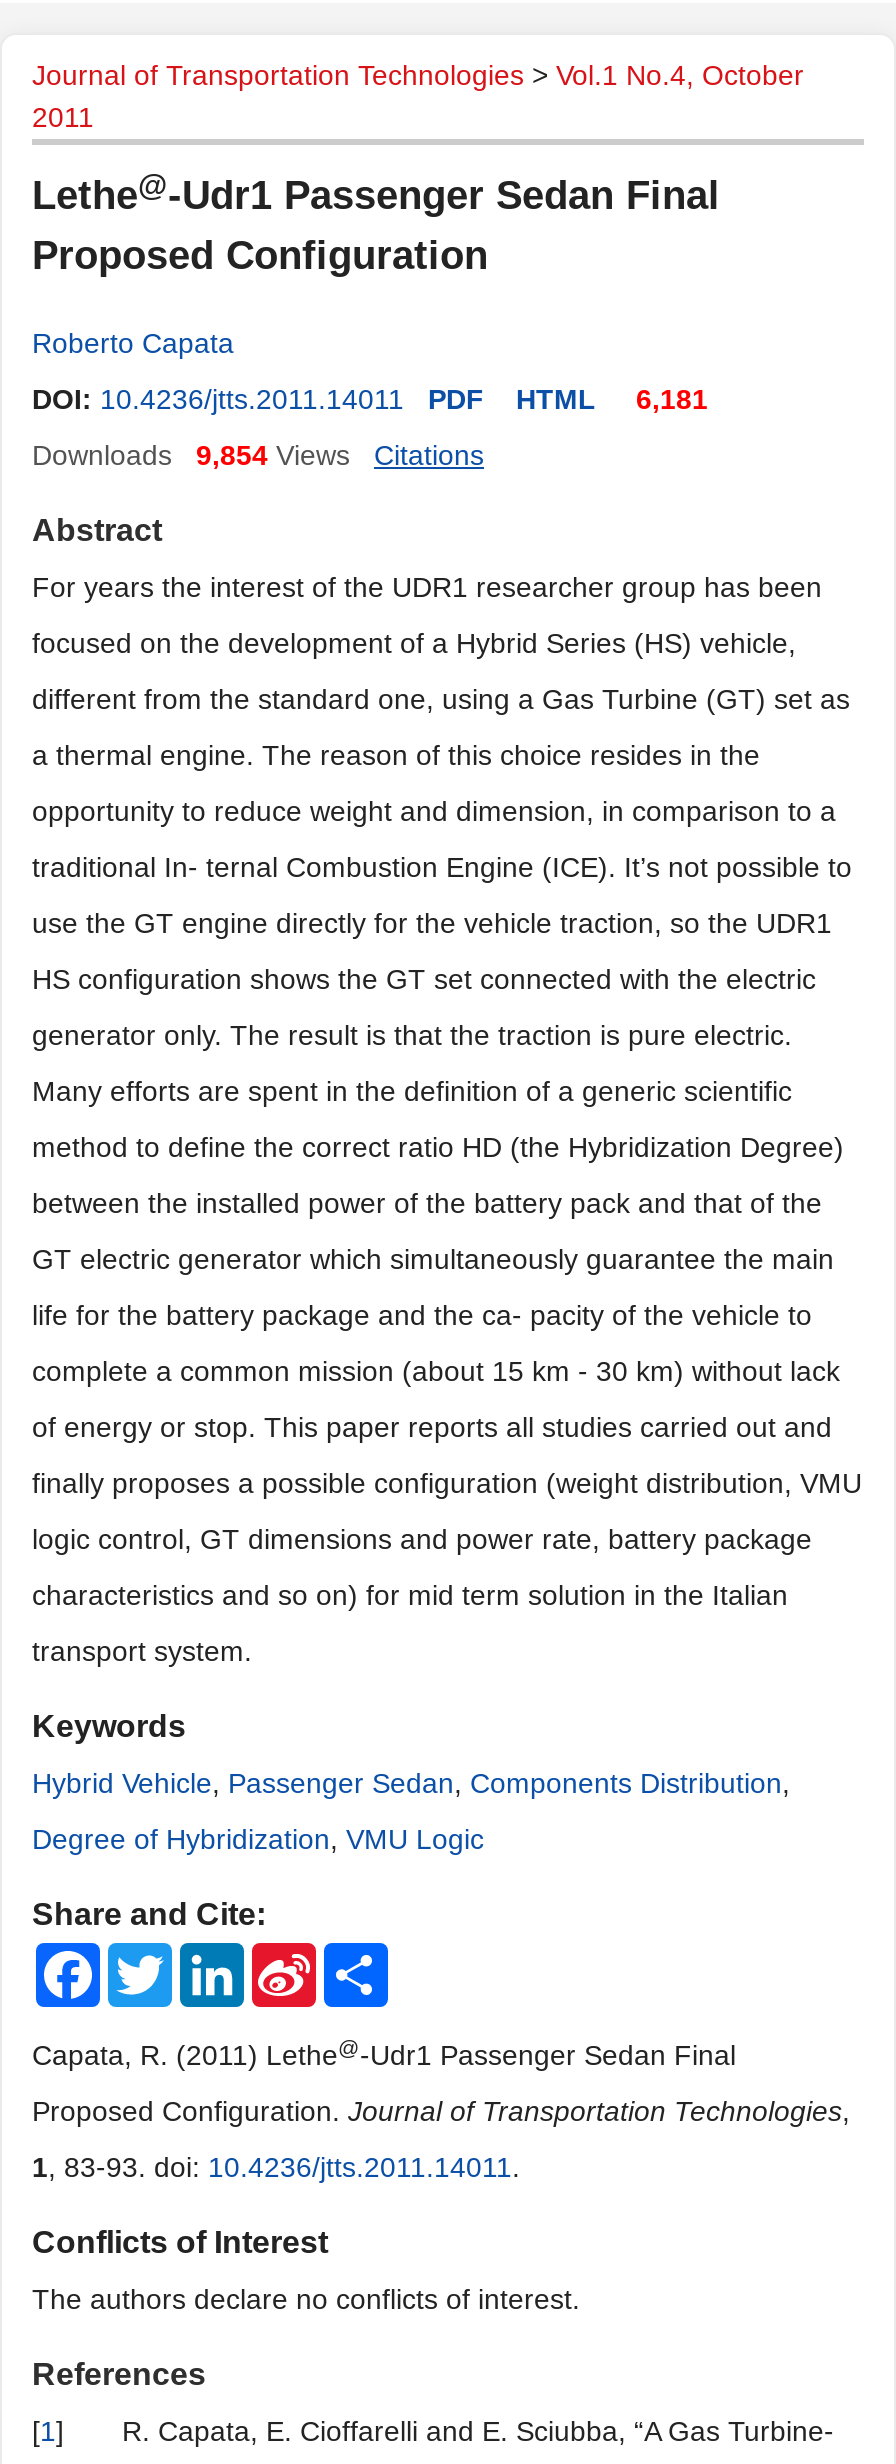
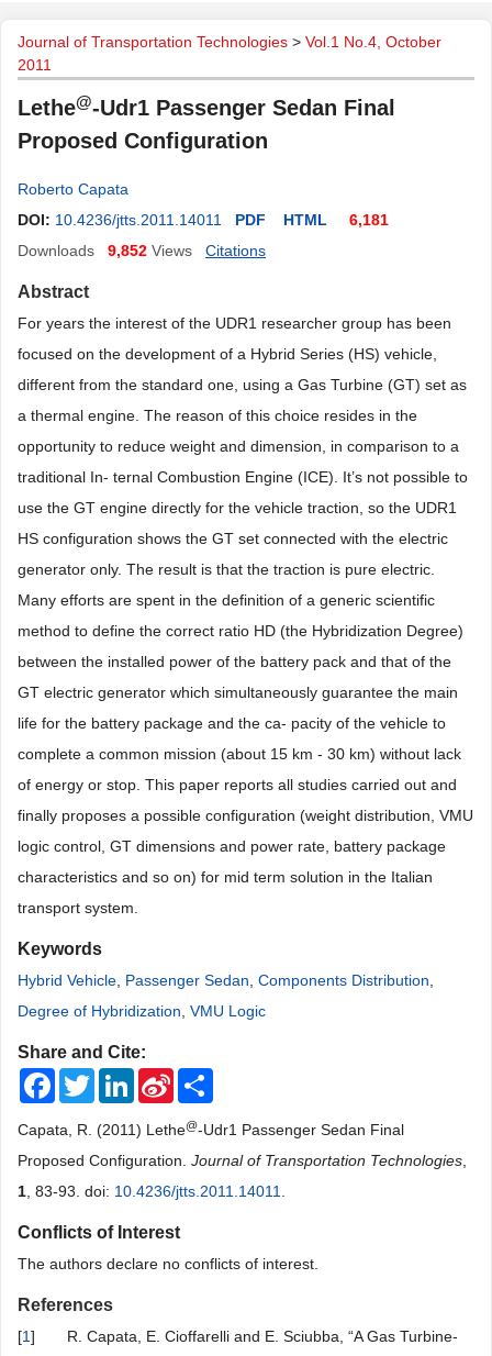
- Downloads 9,854 Views
+ Downloads 9,852 Views
